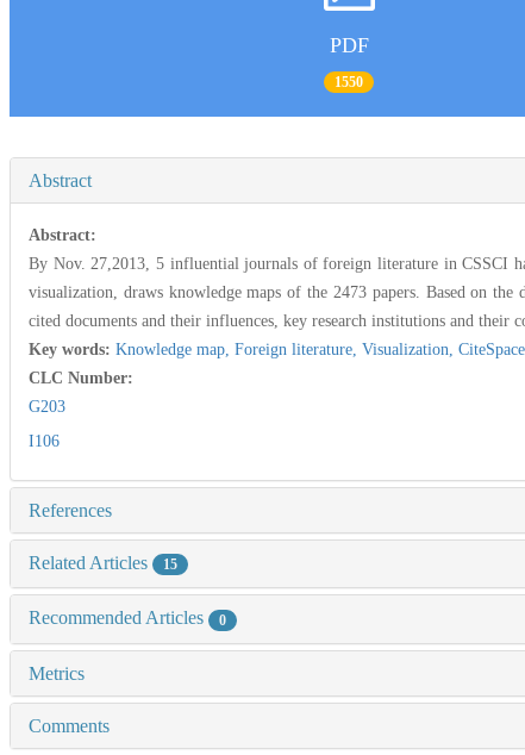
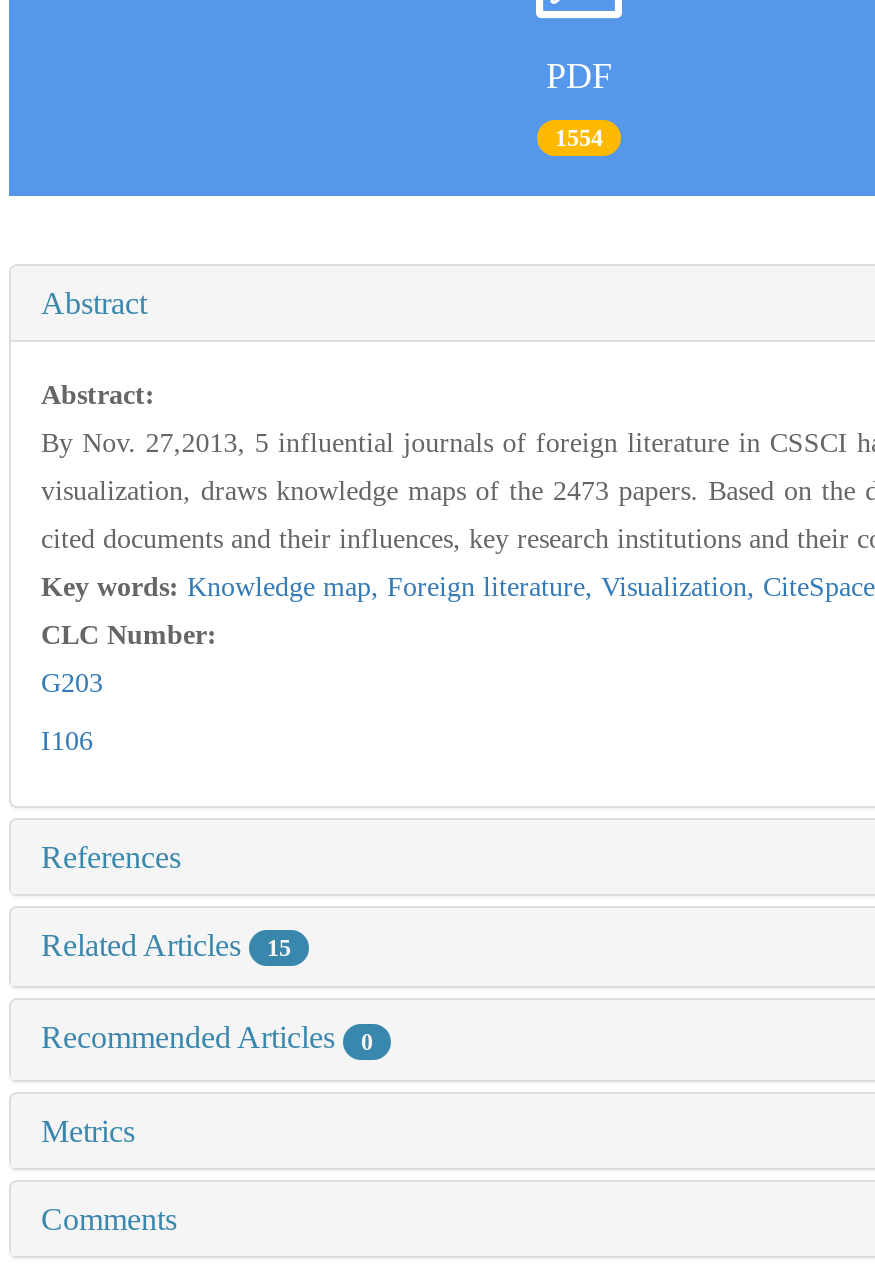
- 1550
+ 1554
